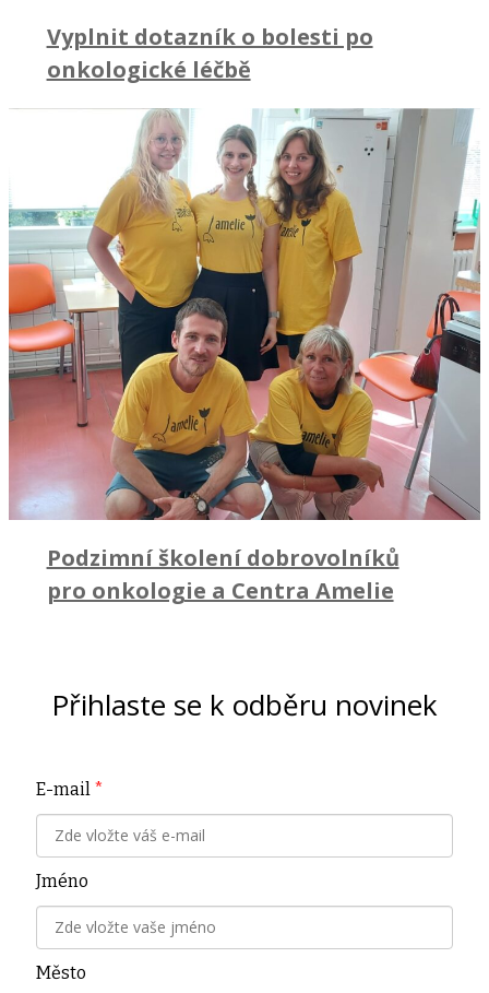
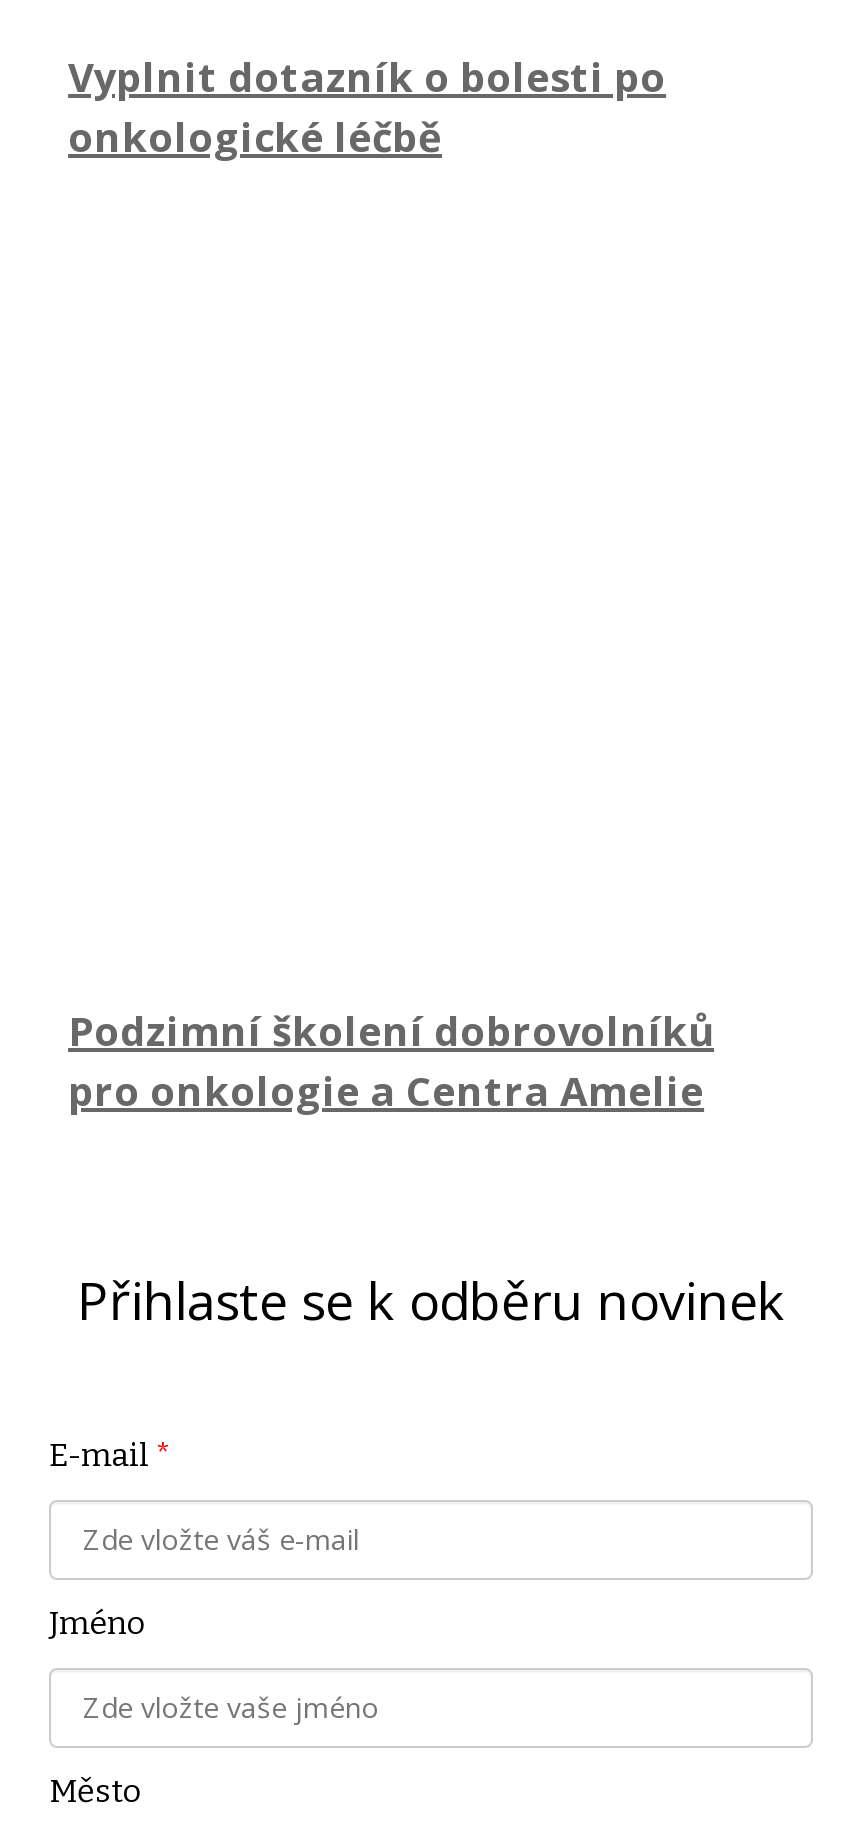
- [image]
